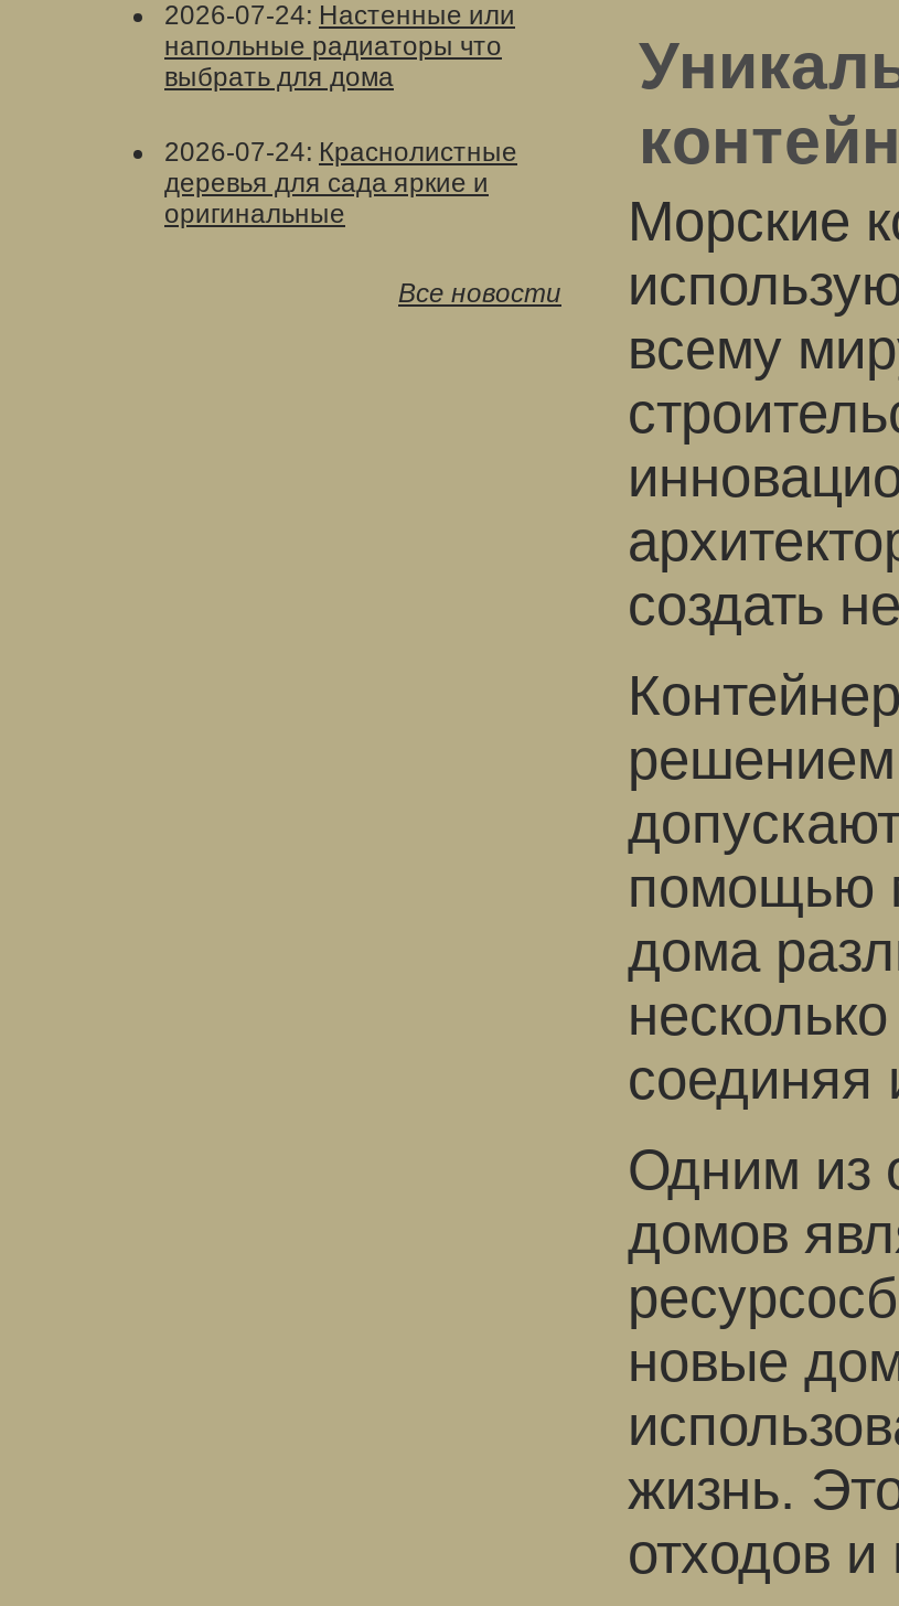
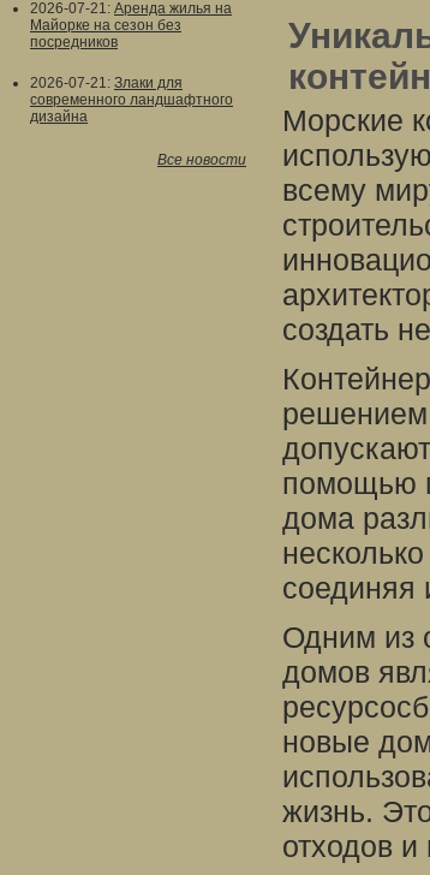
- 2026-07-24: Настенные или
- напольные радиаторы что
- выбрать для дома
+ 2026-07-21: Аренда жилья на
+ Майорке на сезон без
+ посредников

- 2026-07-24: Краснолистные
- деревья для сада яркие и
- оригинальные
+ 2026-07-21: Злаки для
+ современного ландшафтного
+ дизайна
